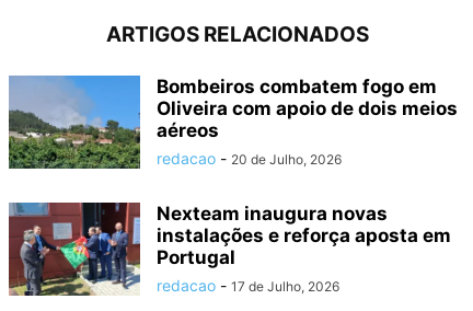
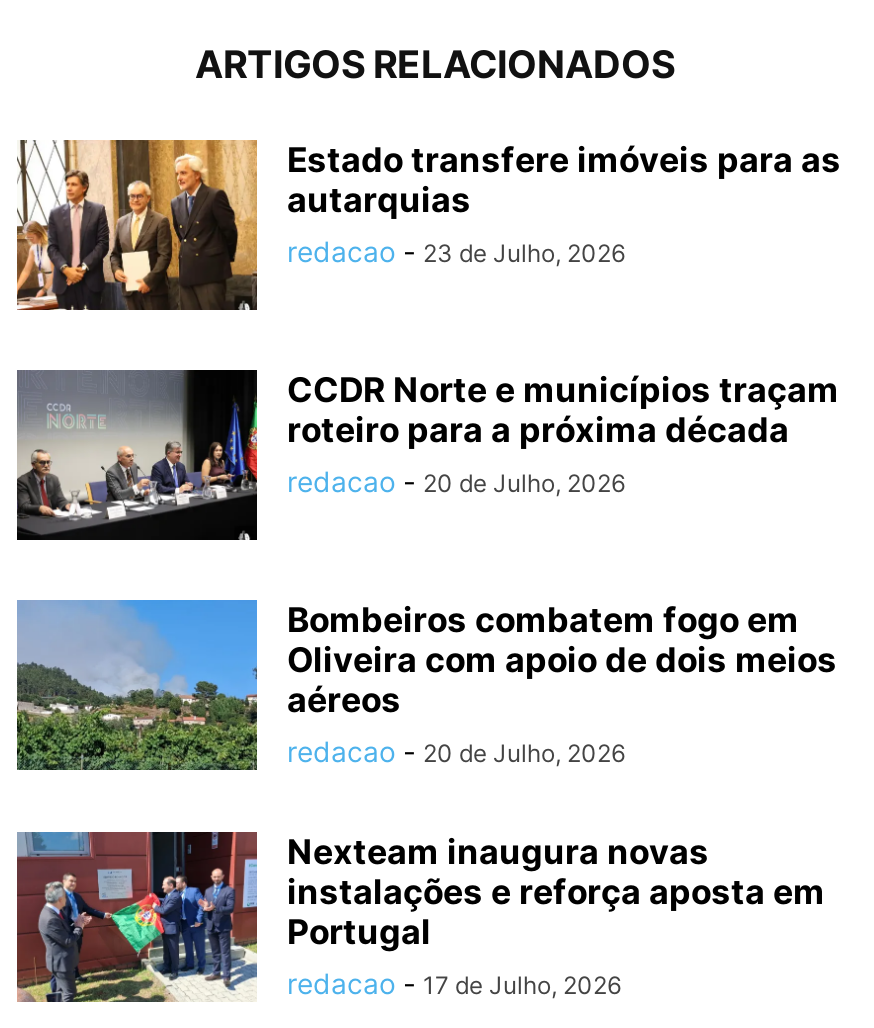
+ [image]
+ Estado transfere imóveis para as
+ autarquias
+ redacao - 23 de Julho, 2026

+ [image]
+ CCDR Norte e municípios traçam
+ roteiro para a próxima década
+ redacao - 20 de Julho, 2026
